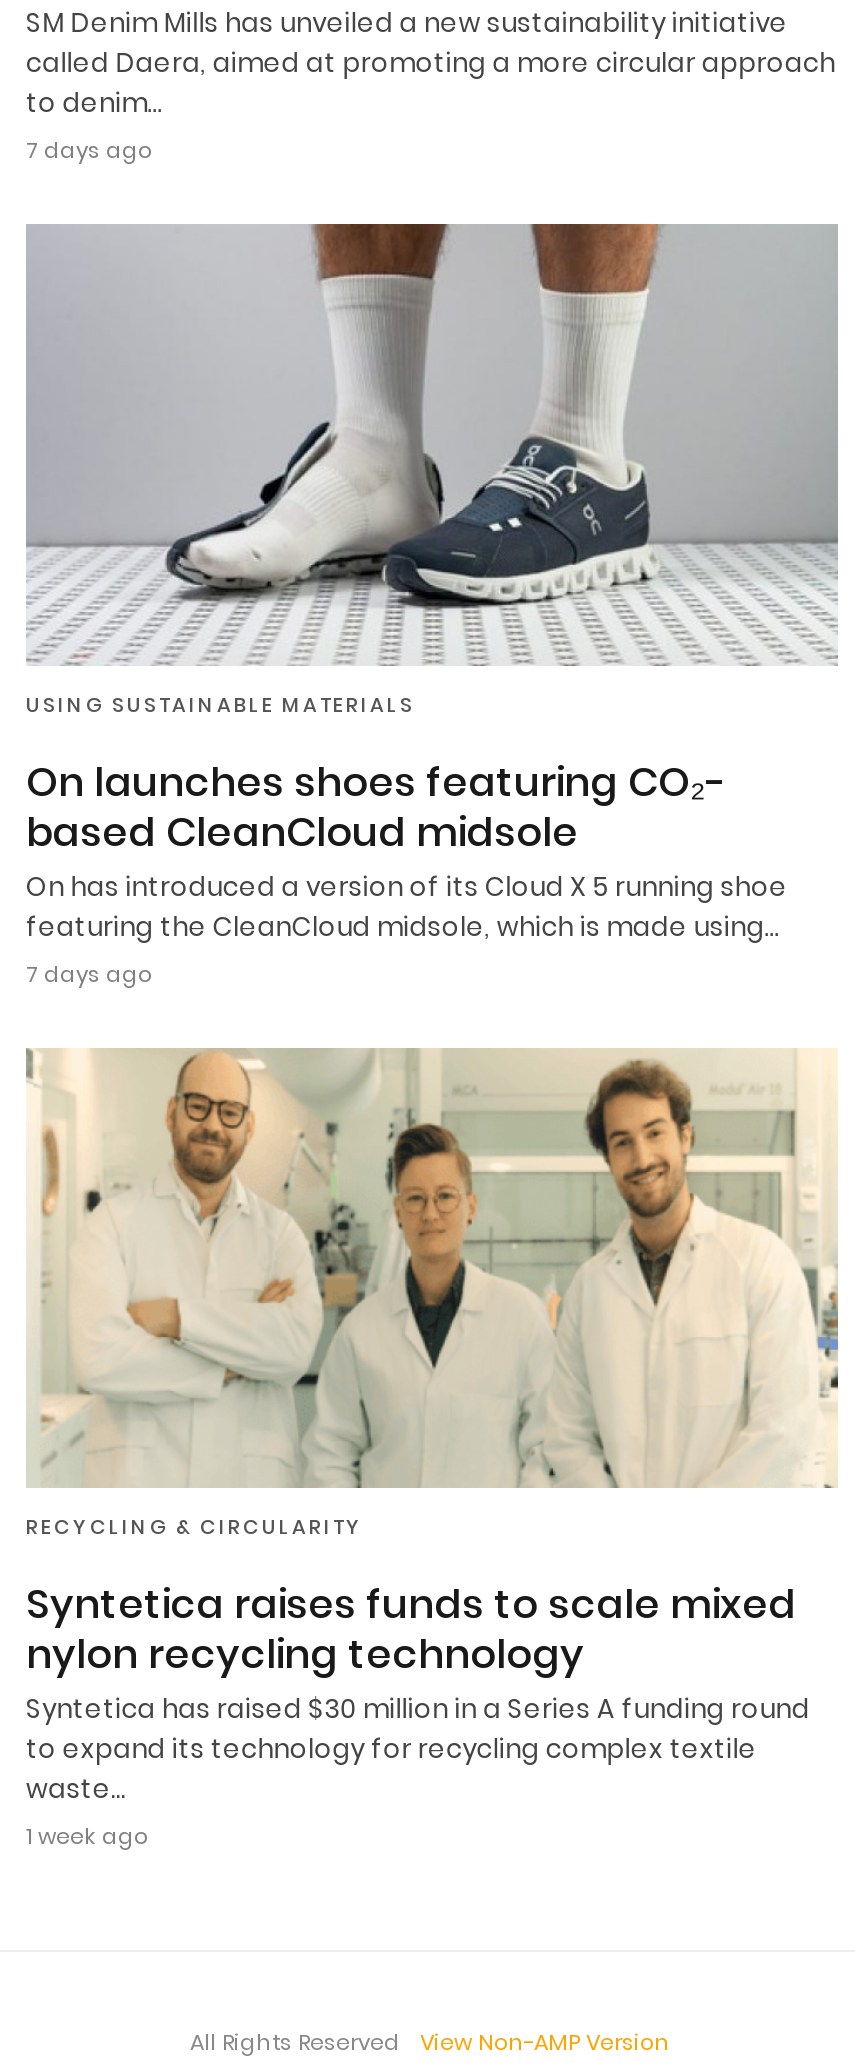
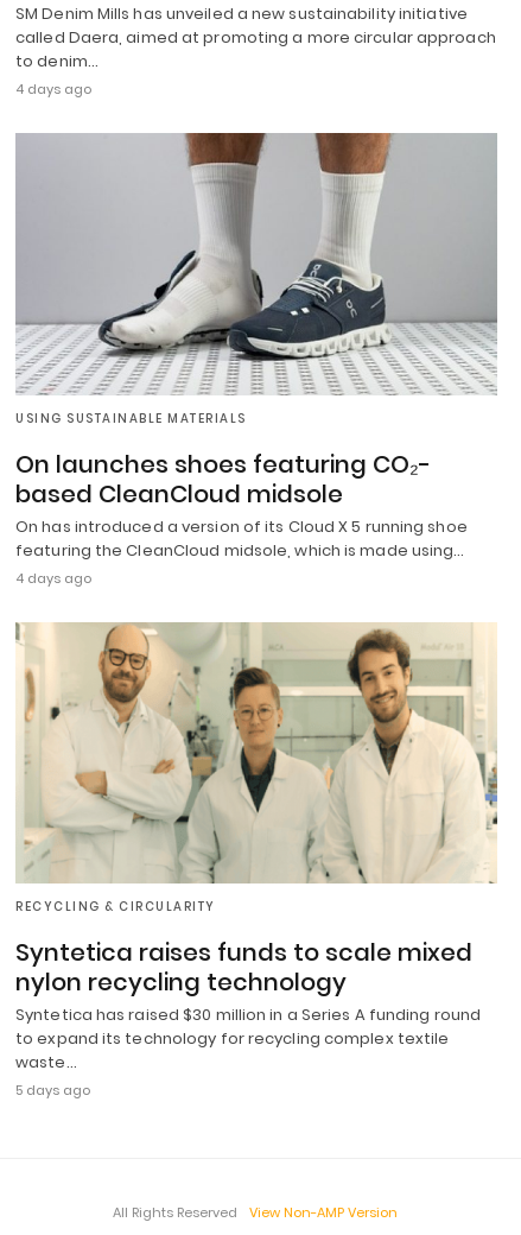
- 7 days ago
+ 4 days ago

- 7 days ago
+ 4 days ago

- 1 week ago
+ 5 days ago
